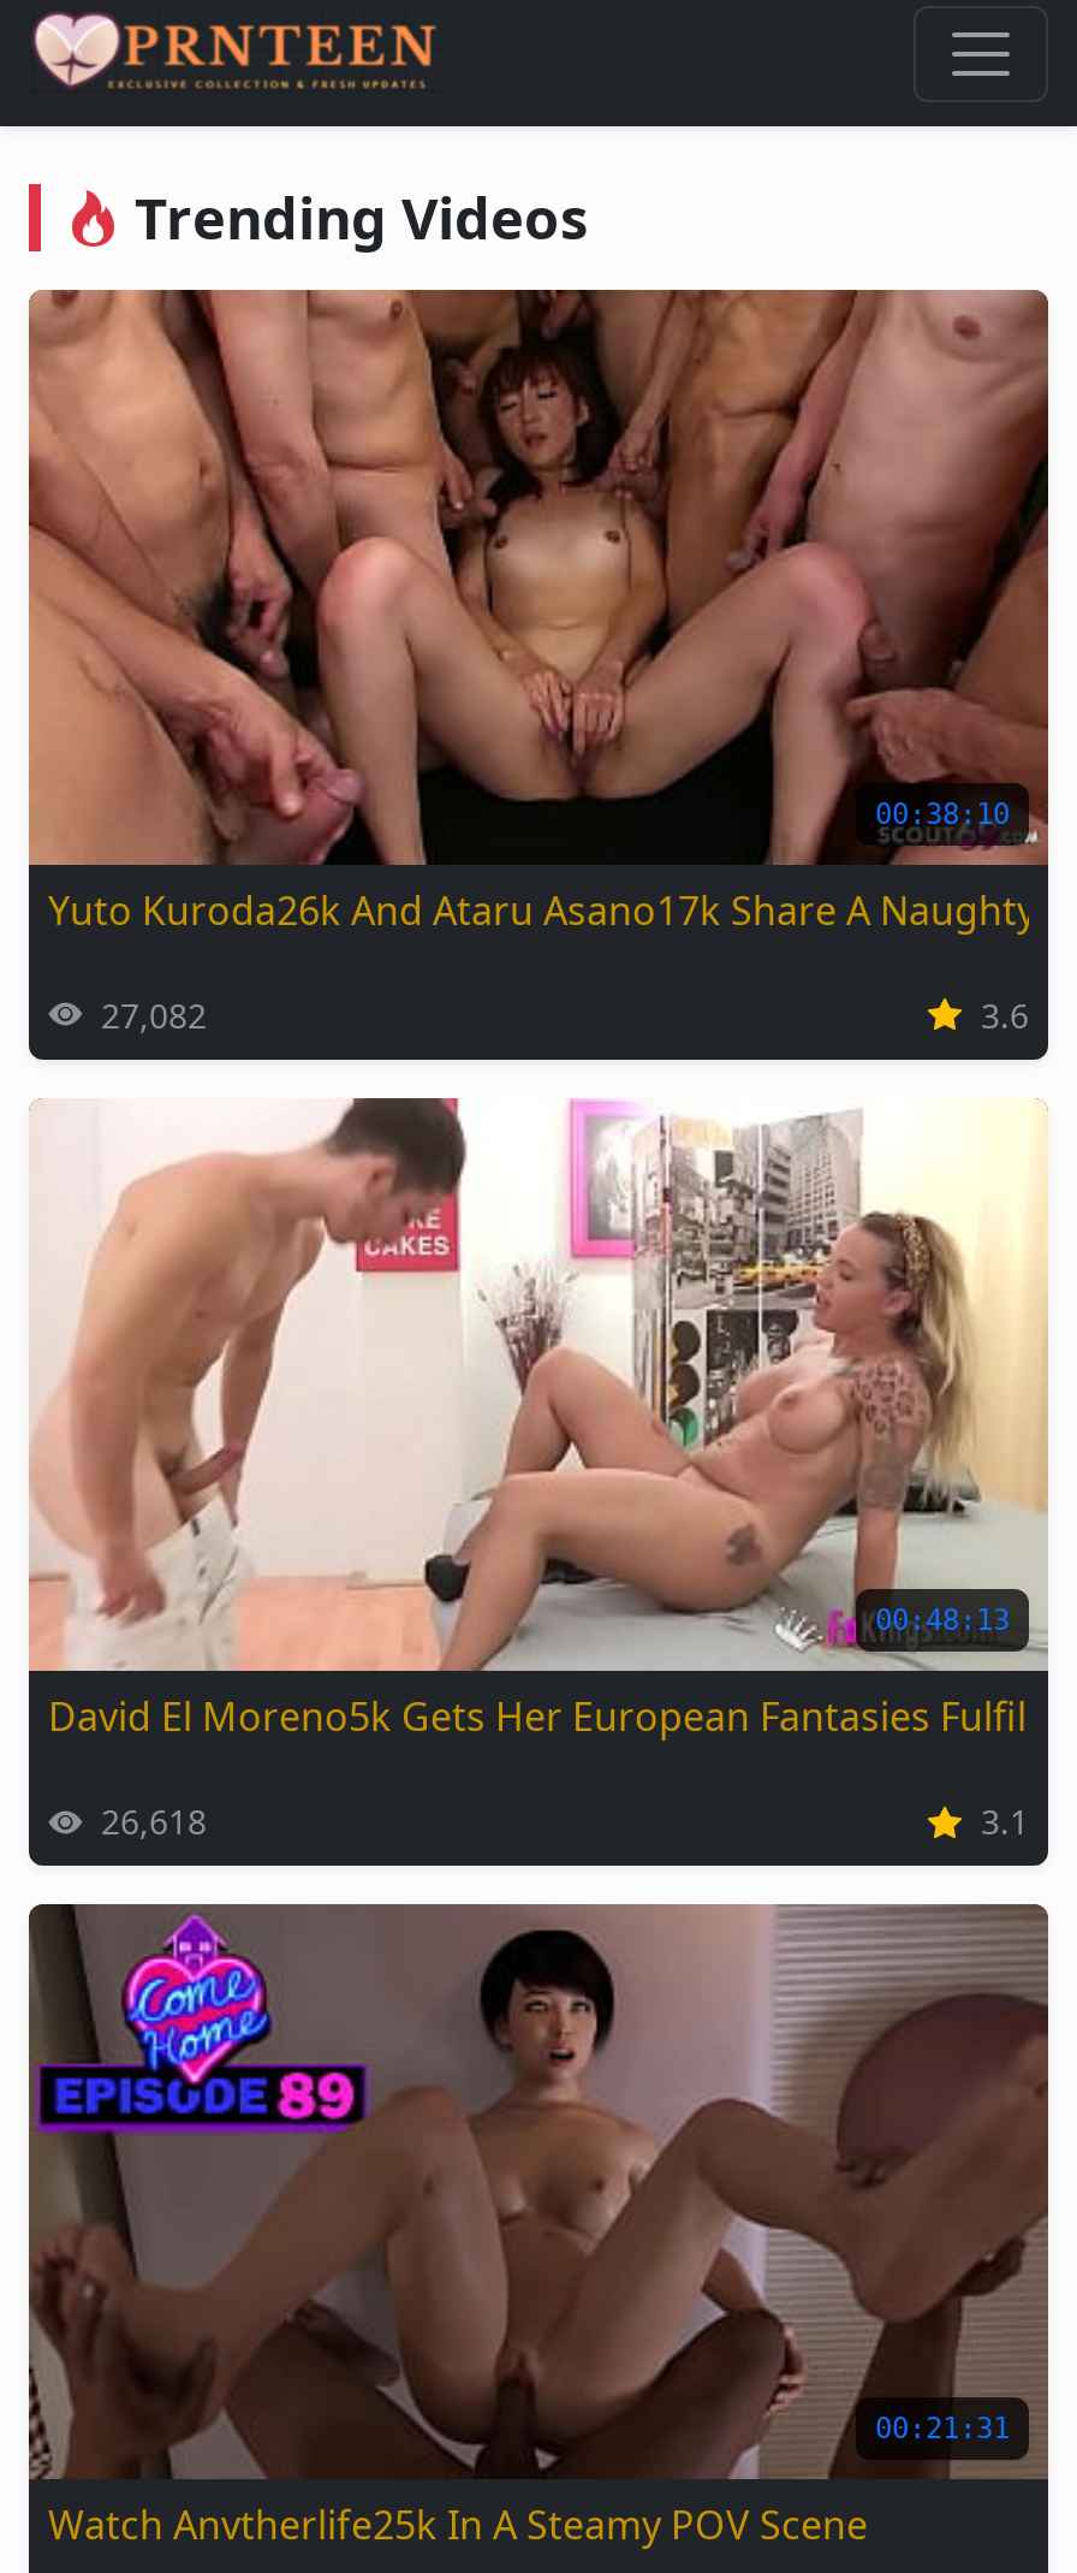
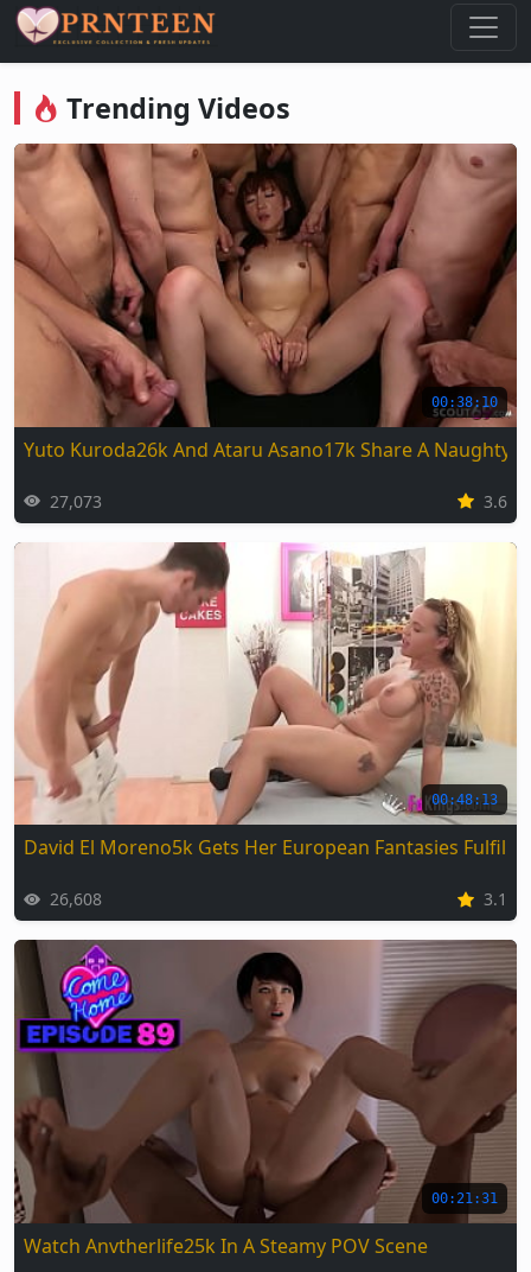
- 27,082
+ 27,073

- 26,618
+ 26,608
